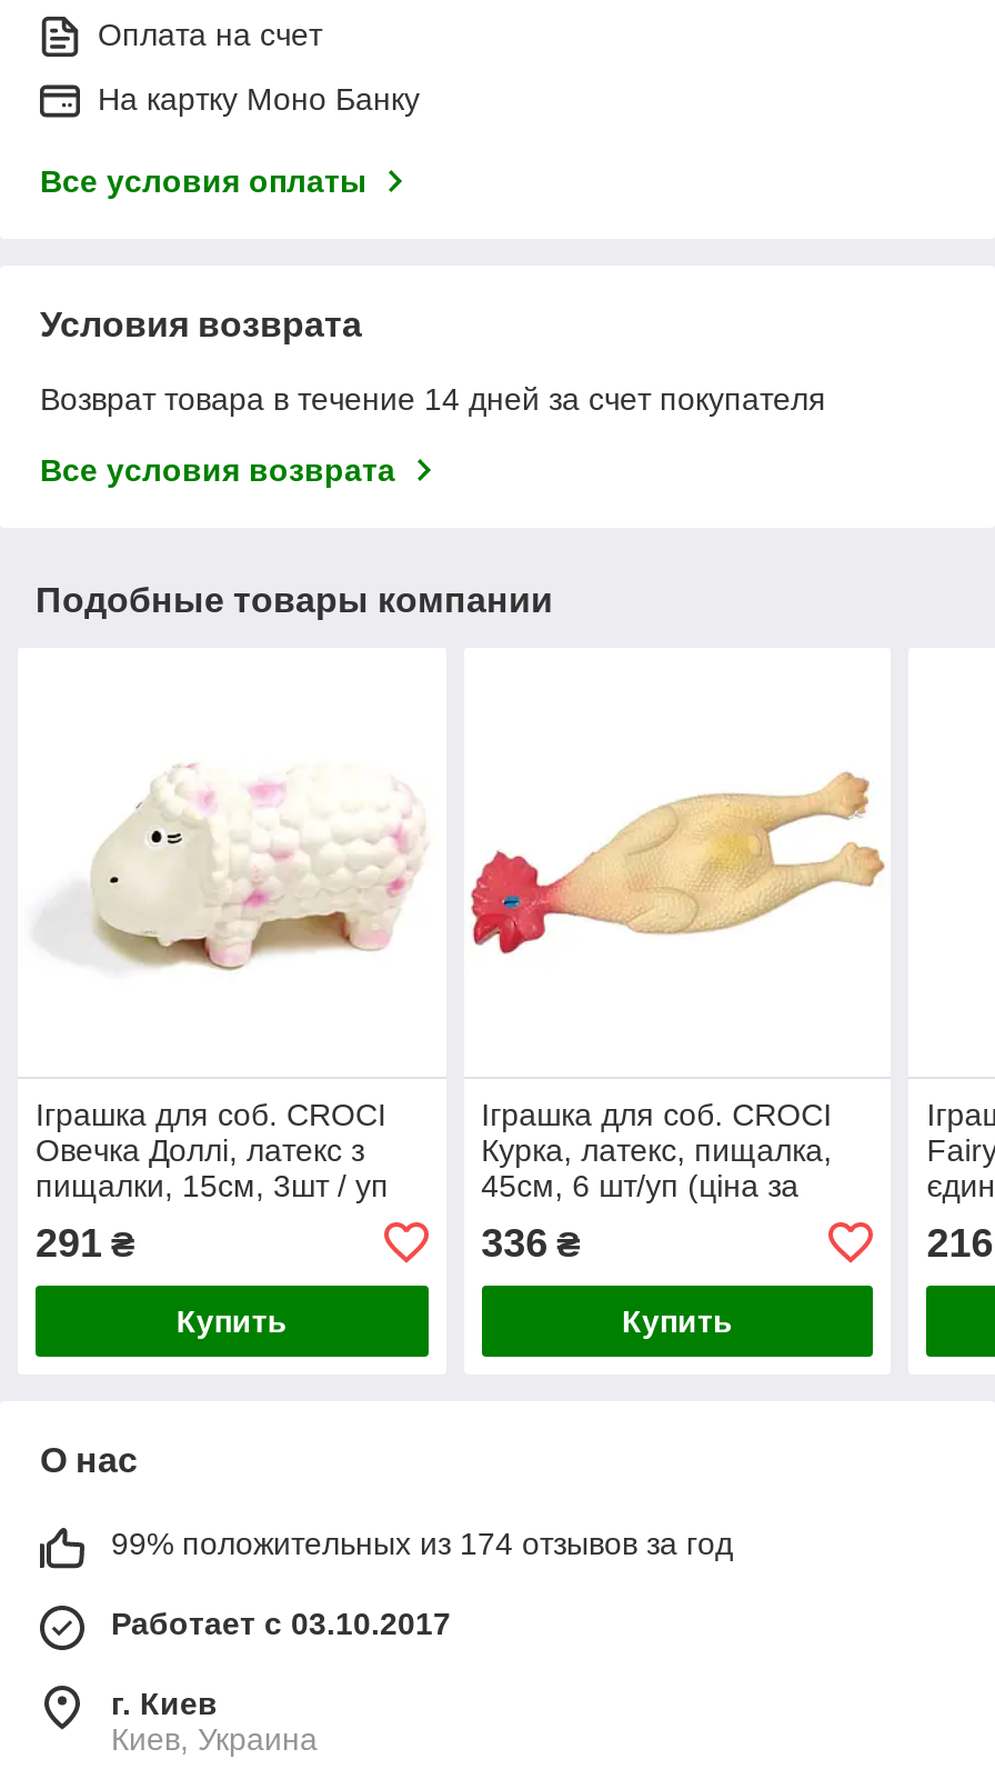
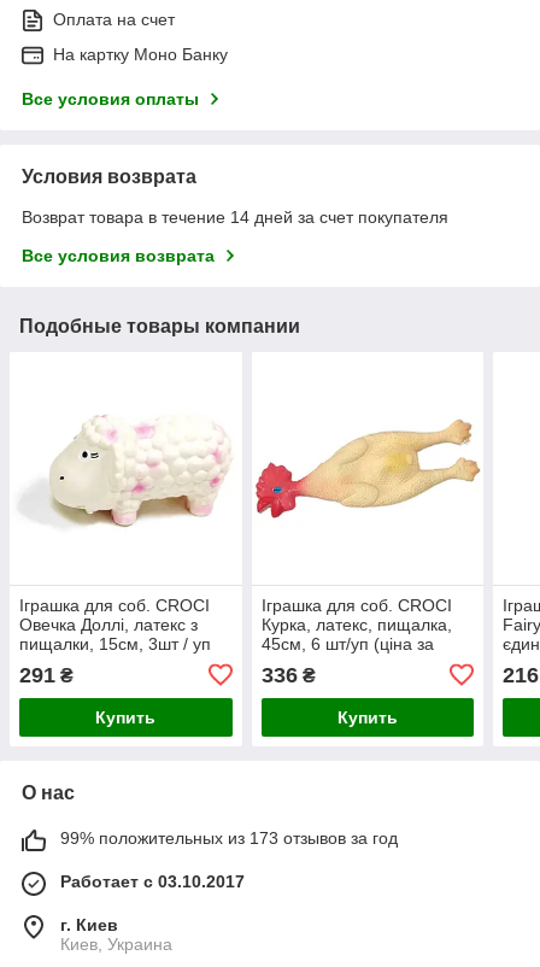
- 99% положительных из 174 отзывов за год
+ 99% положительных из 173 отзывов за год
